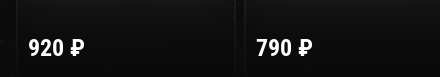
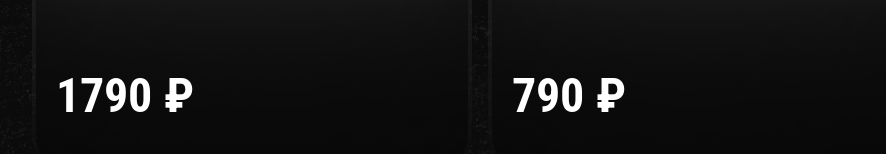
- 920 ₽
+ 1790 ₽
